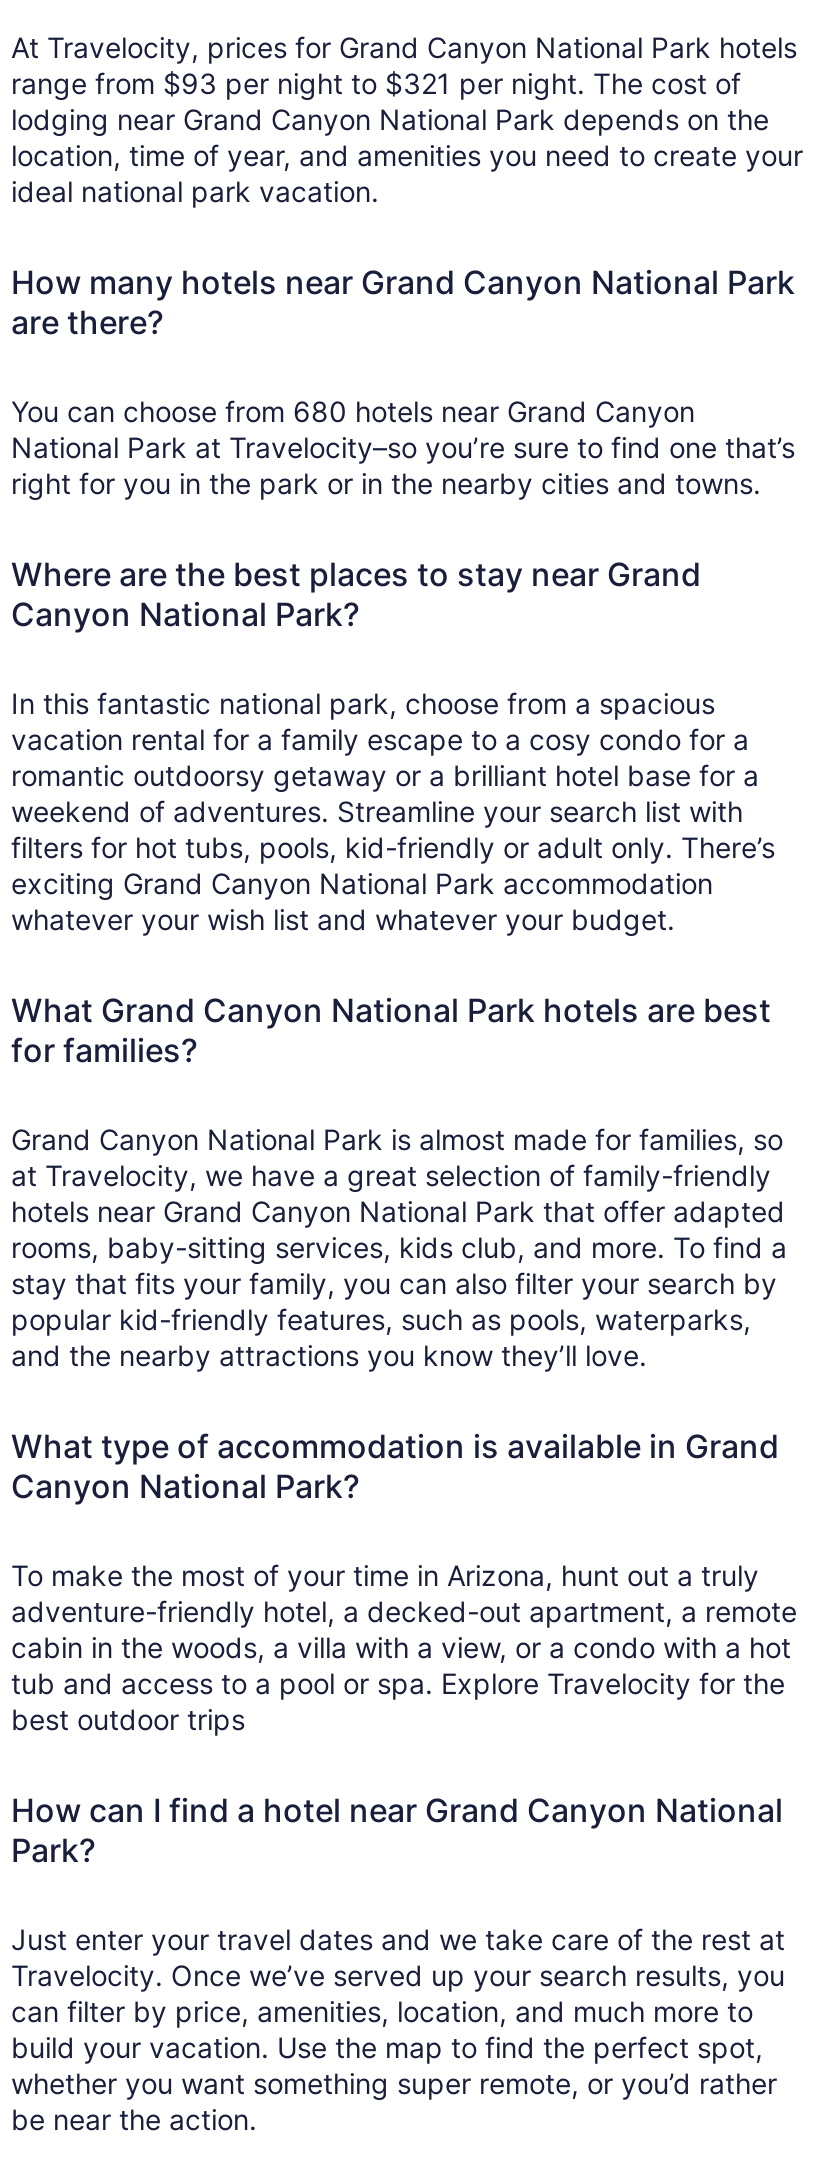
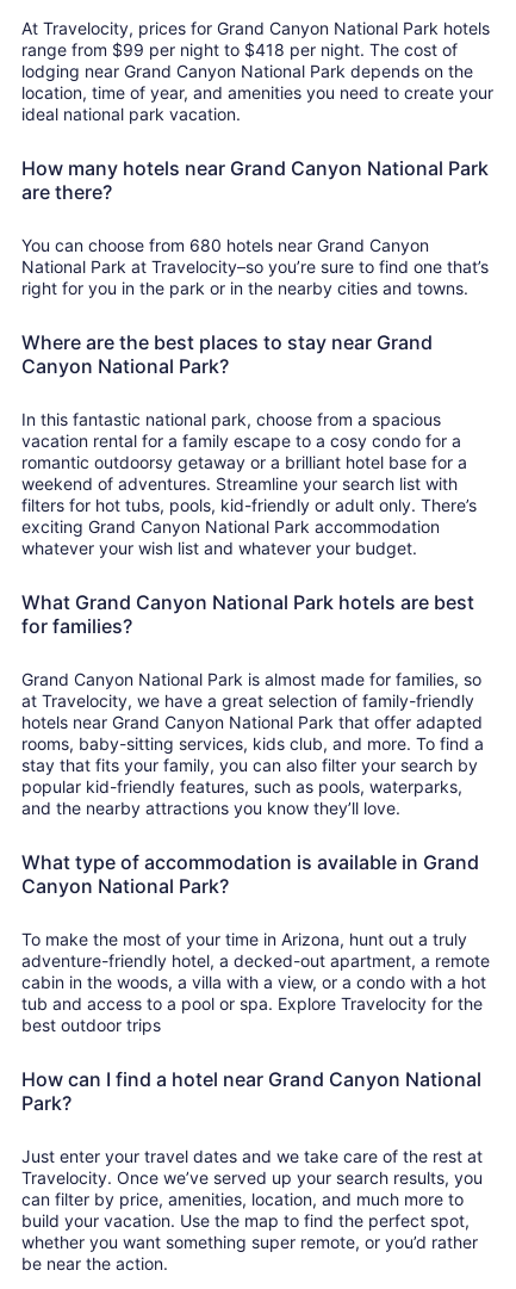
- range from $93 per night to $321 per night. The cost of
+ range from $99 per night to $418 per night. The cost of
